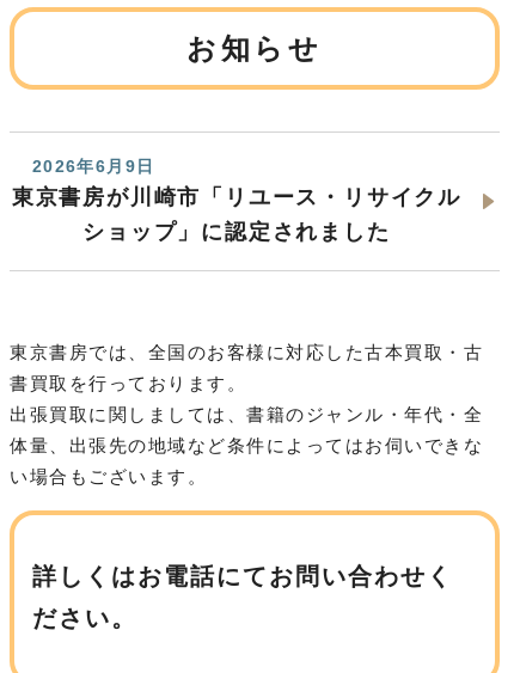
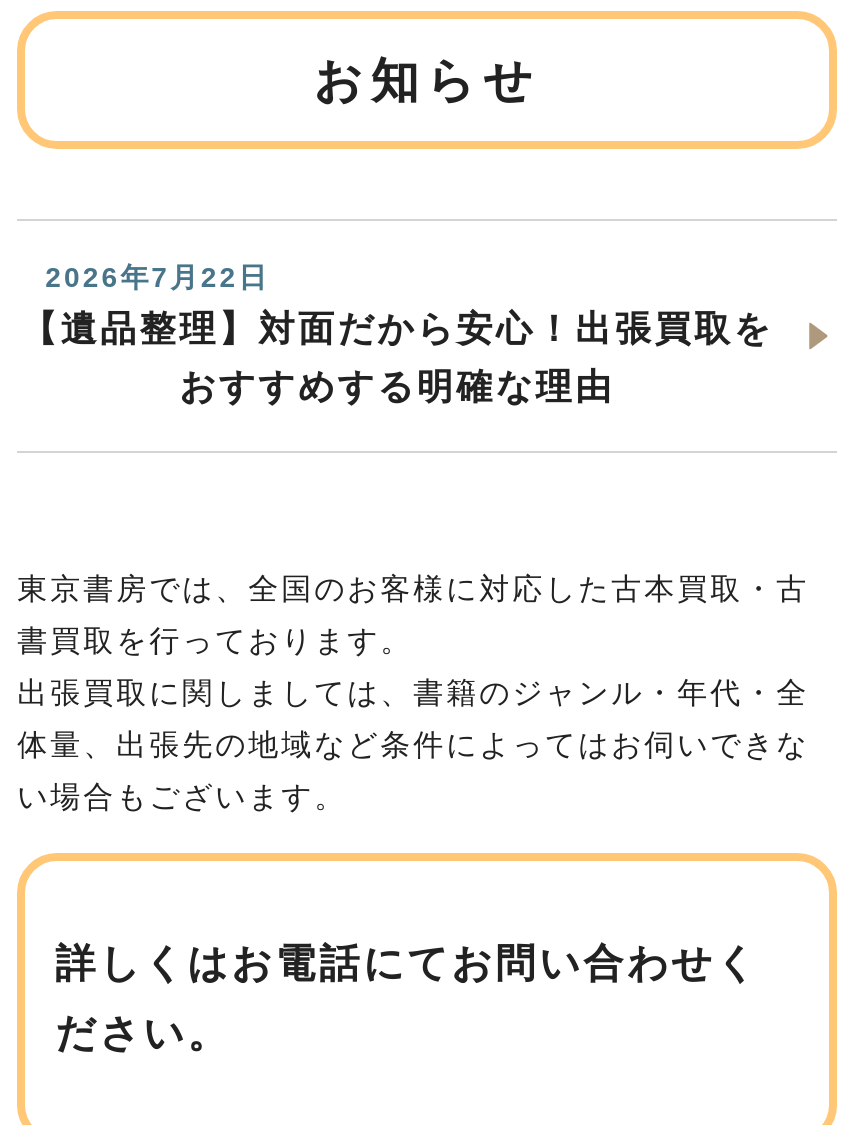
- 2026年6月9日
- 東京書房が川崎市「リユース・リサイクル
- ショップ」に認定されました
+ 2026年7月22日
+ 【遺品整理】対面だから安心！出張買取を
+ おすすめする明確な理由
